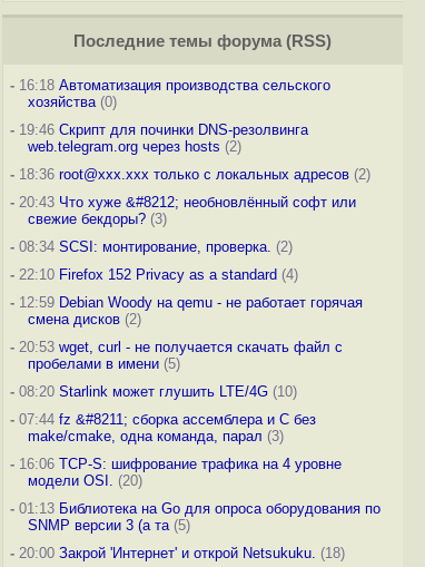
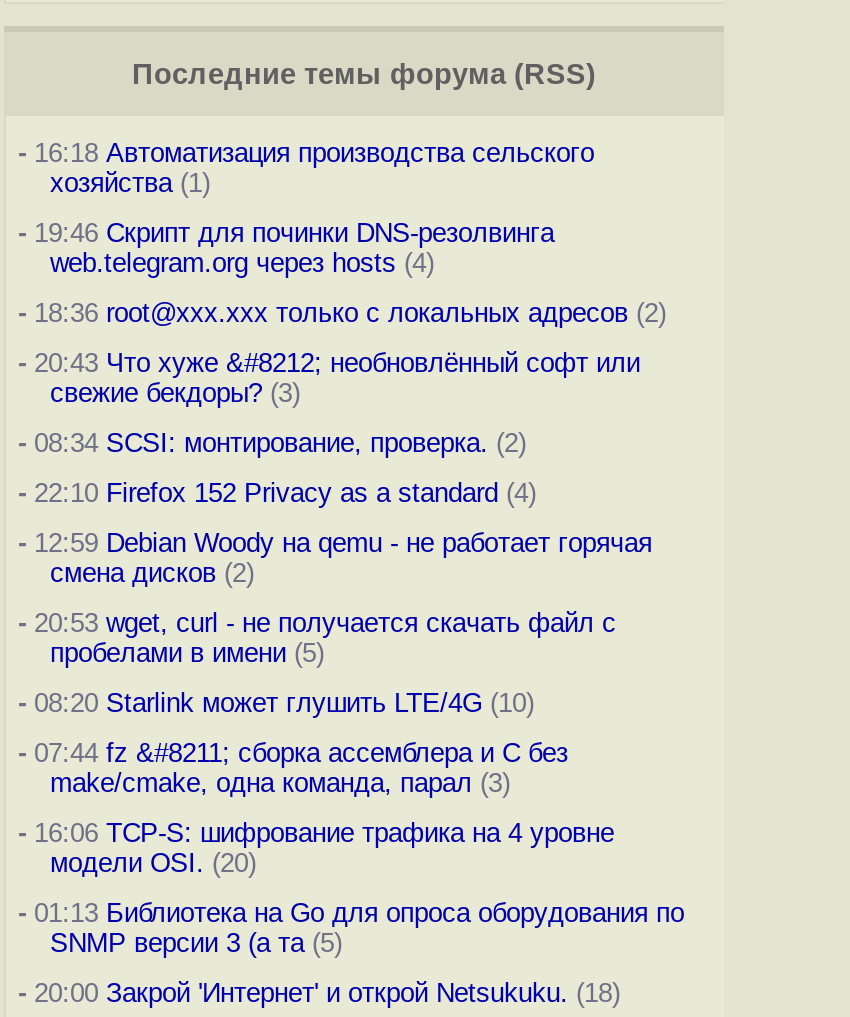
- хозяйства (0)
+ хозяйства (1)

- web.telegram.org через hosts (2)
+ web.telegram.org через hosts (4)
